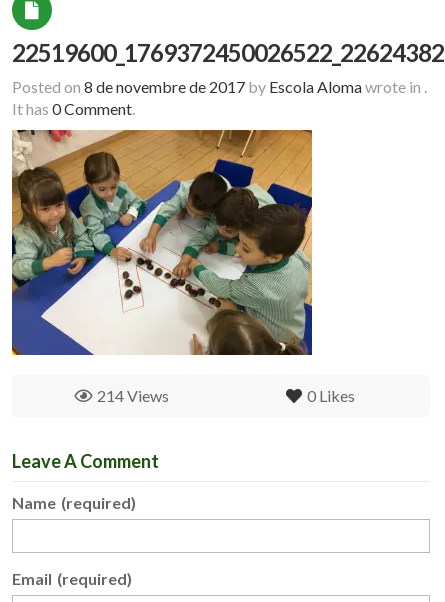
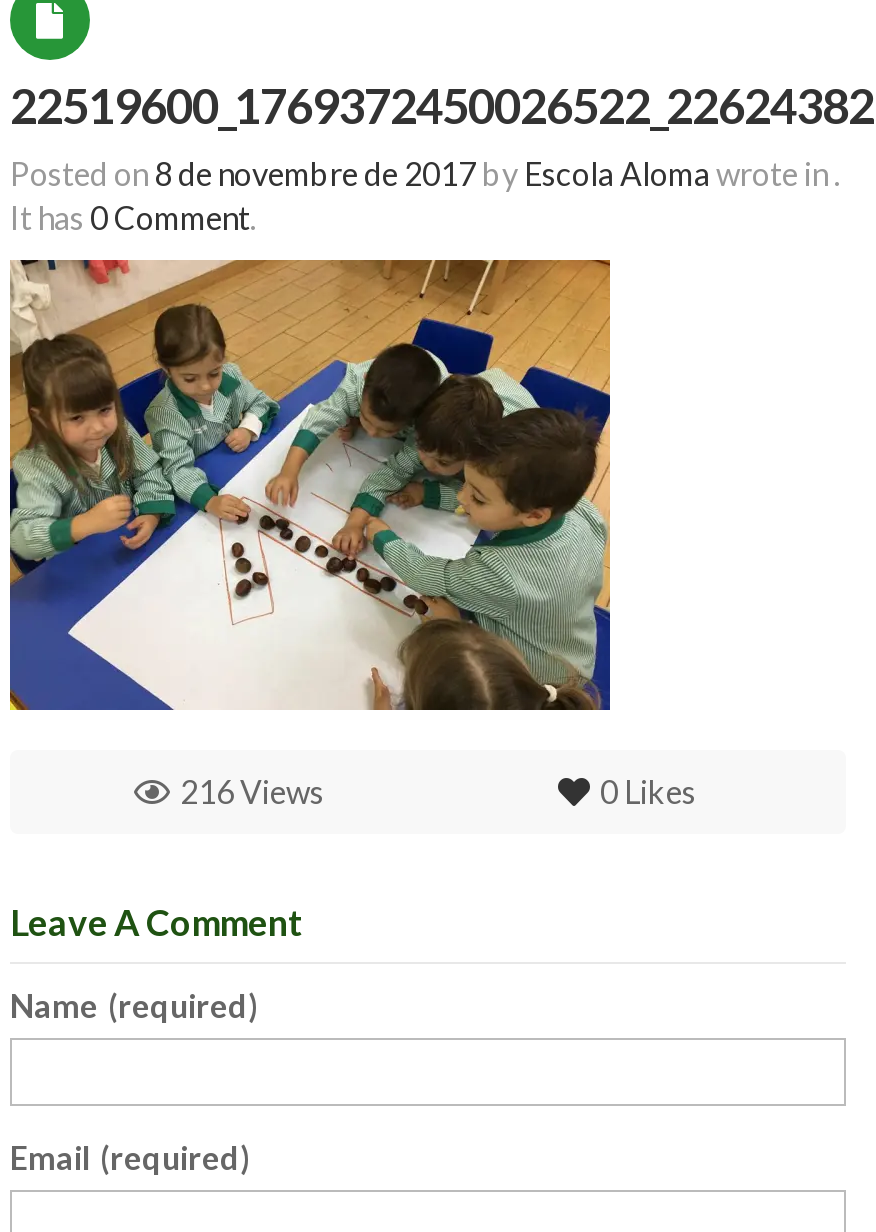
- 214 Views
+ 216 Views
